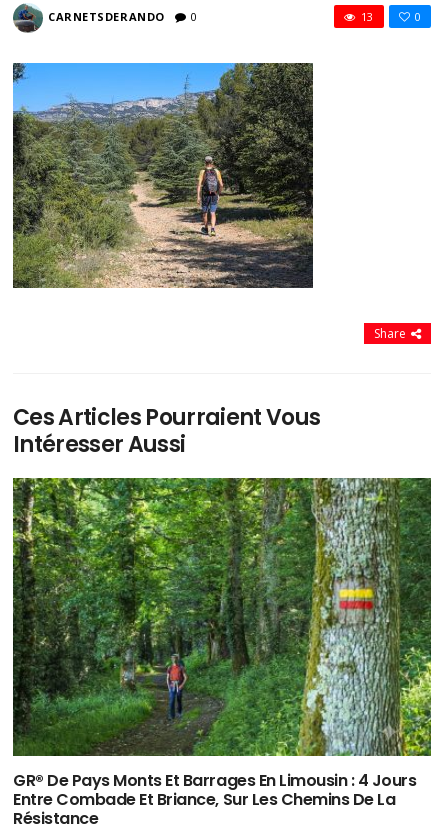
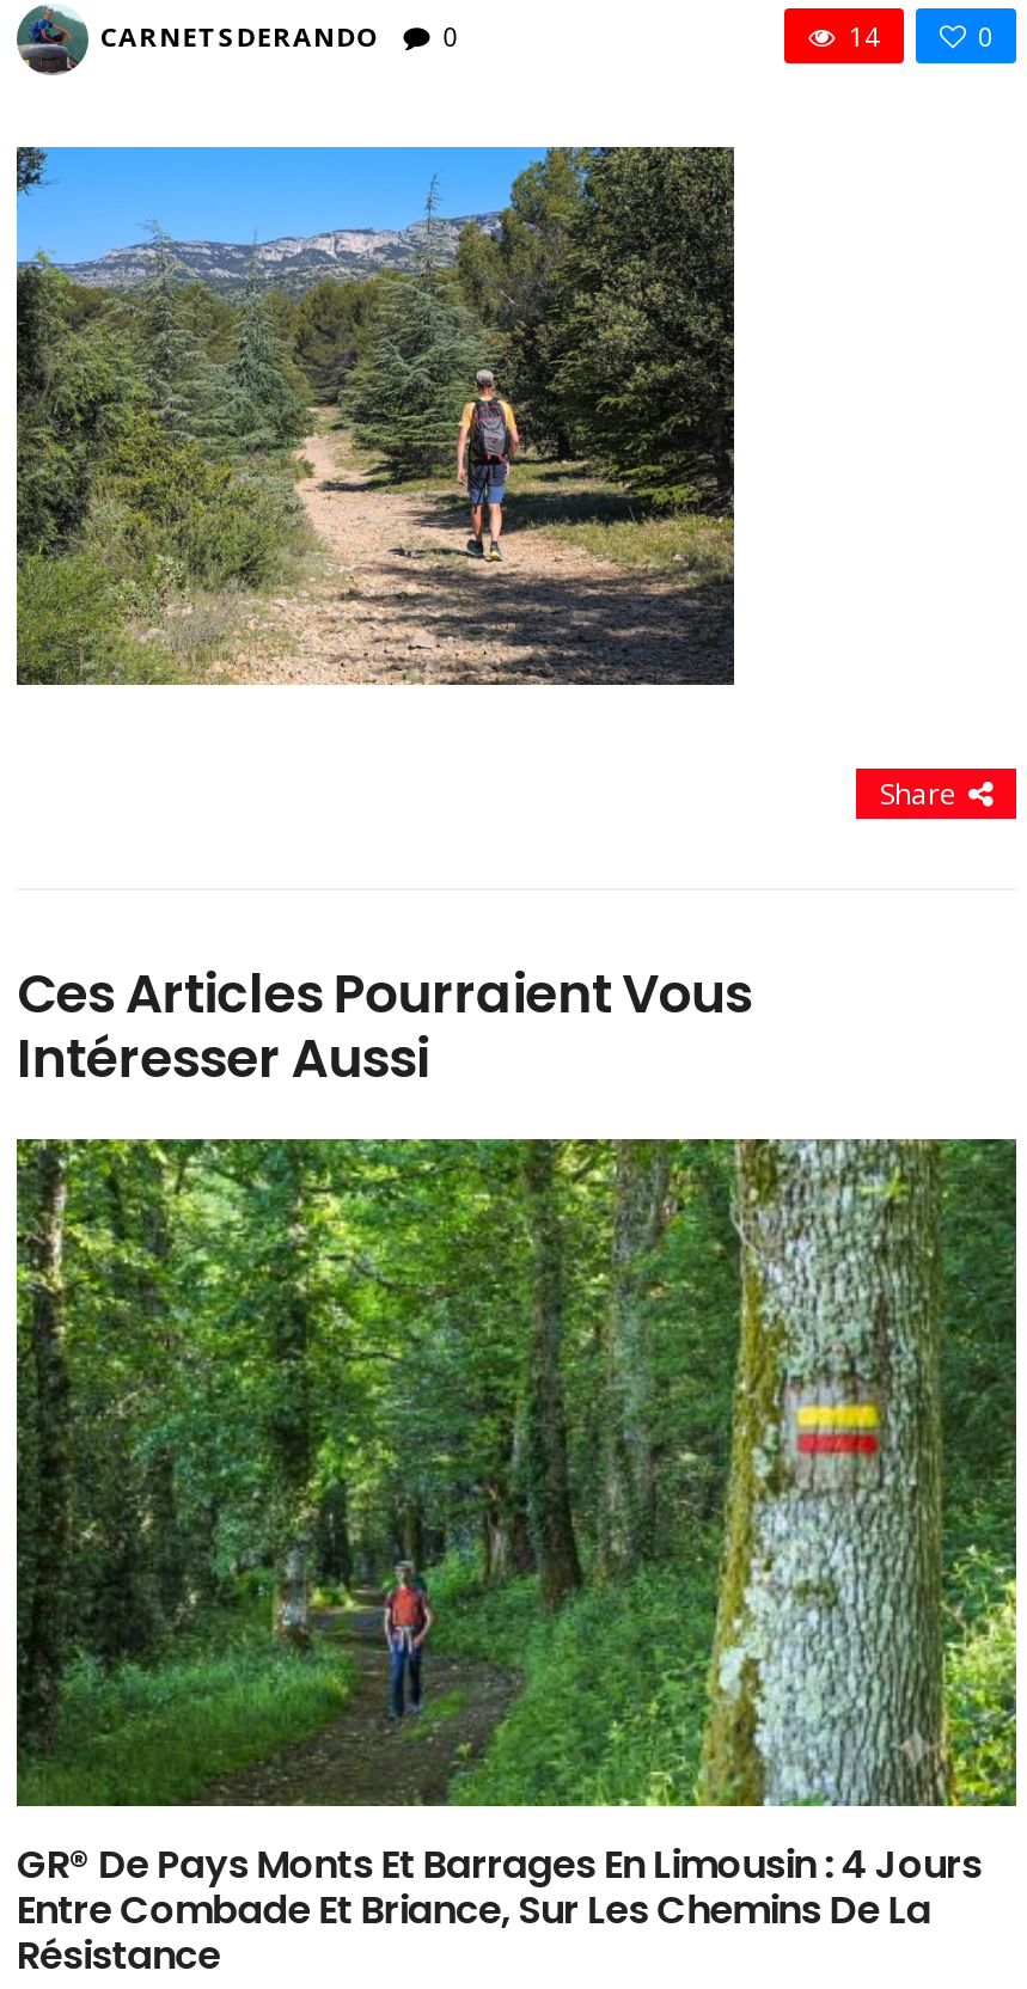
- 13
+ 14
